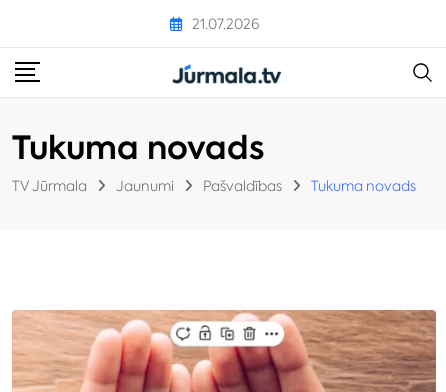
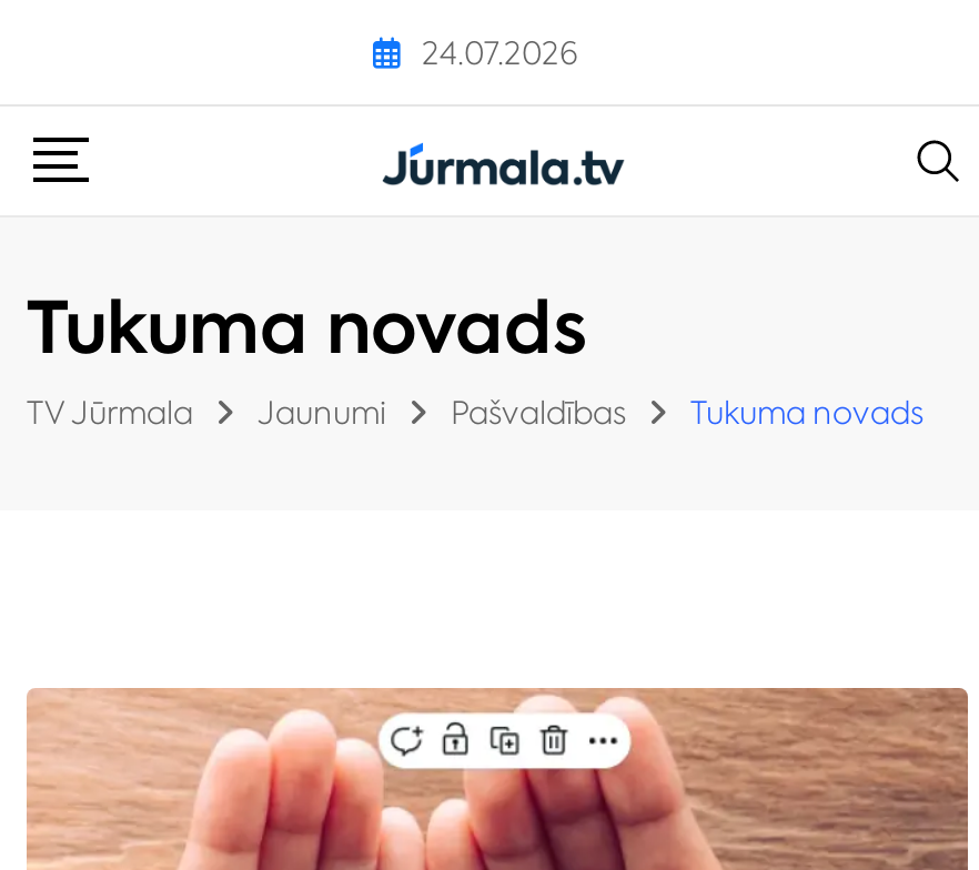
- 21.07.2026
+ 24.07.2026
